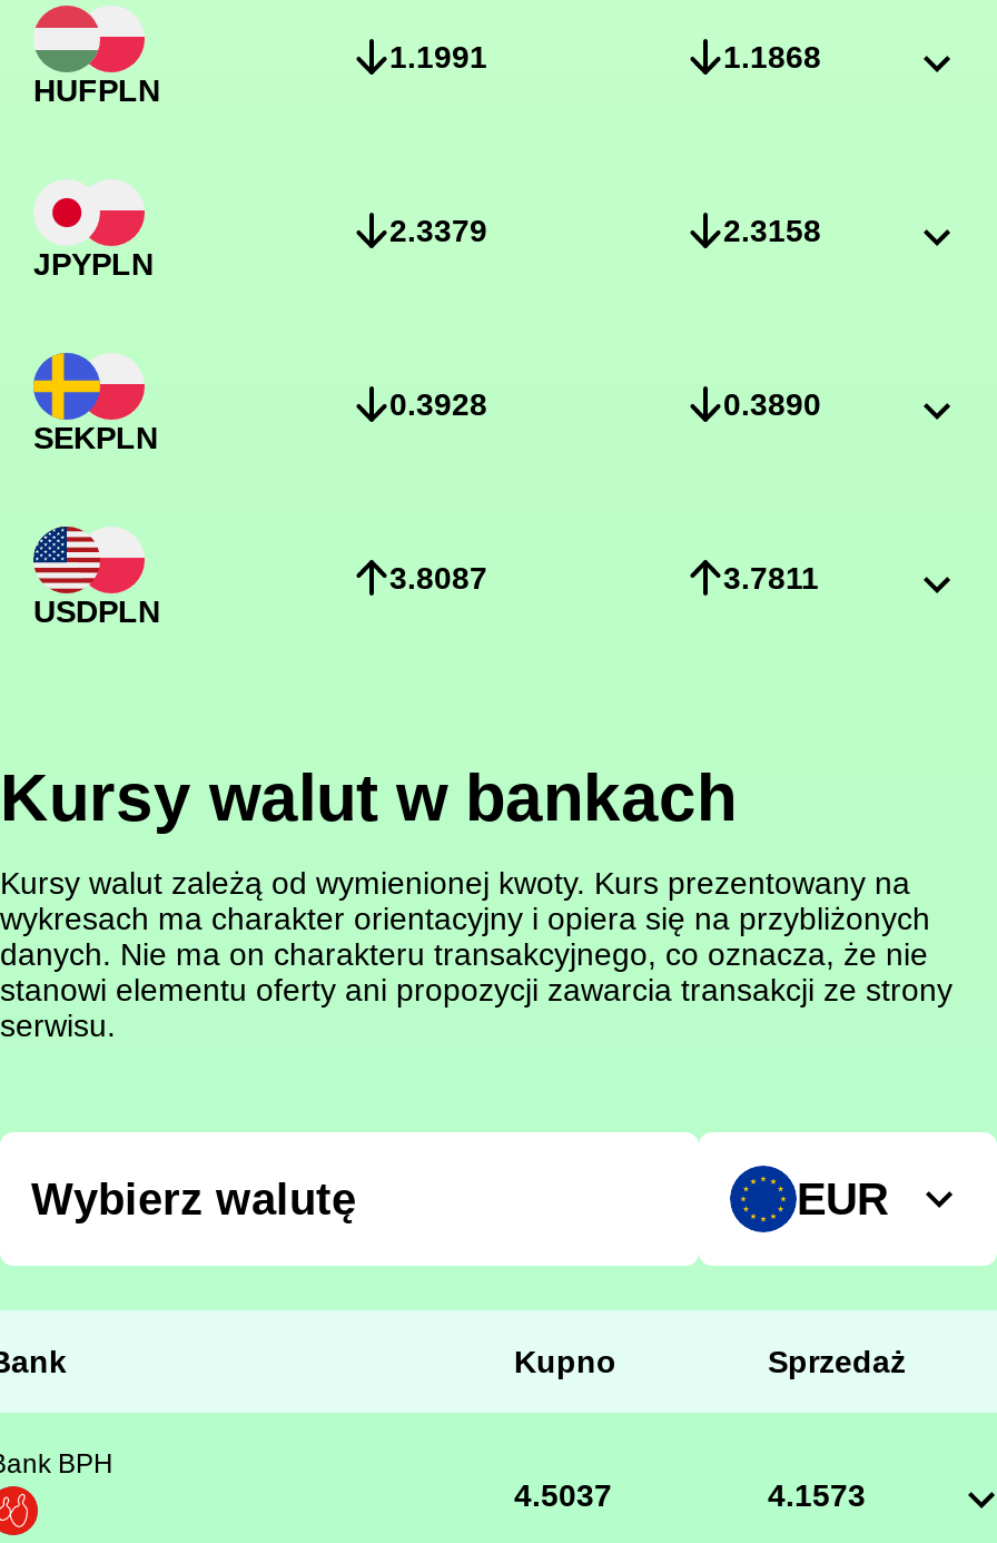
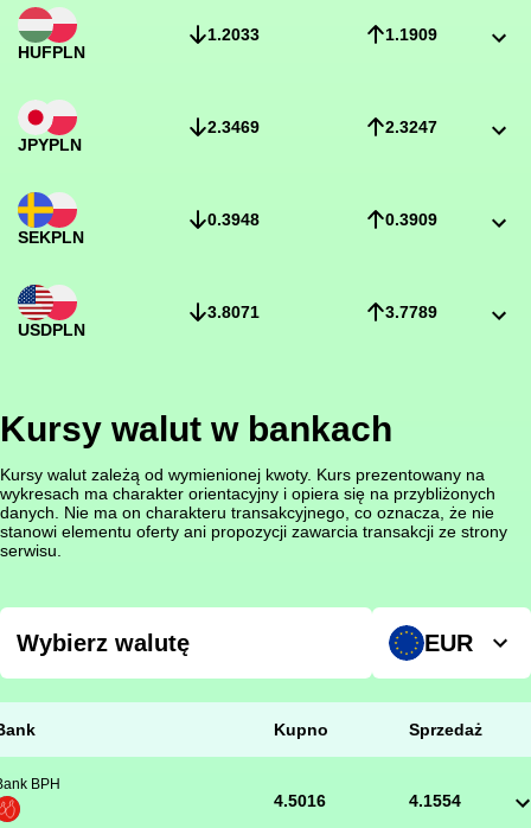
- 1.1991
+ 1.2033

- 1.1868
+ 1.1909

- 2.3379
+ 2.3469

- 2.3158
+ 2.3247

- 0.3928
+ 0.3948

- 0.3890
+ 0.3909

- 3.8087
+ 3.8071

- 3.7811
+ 3.7789

- 4.5037
+ 4.5016

- 4.1573
+ 4.1554
